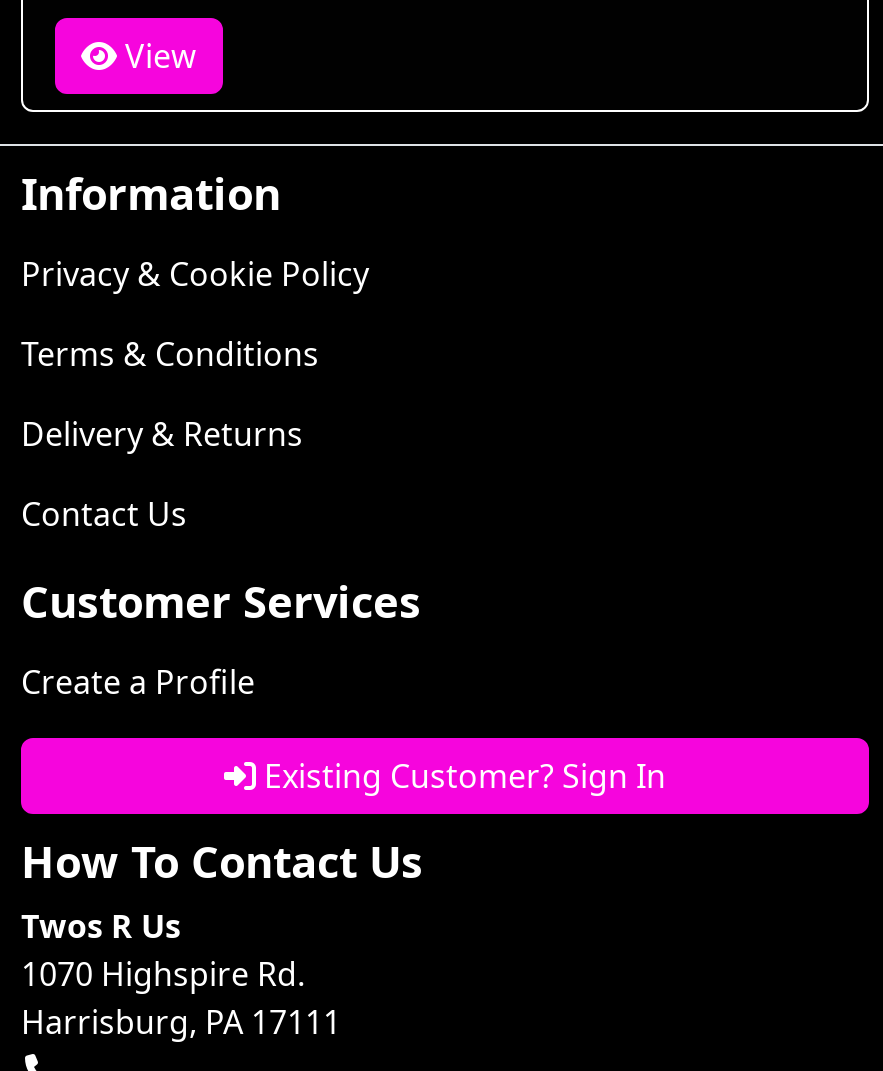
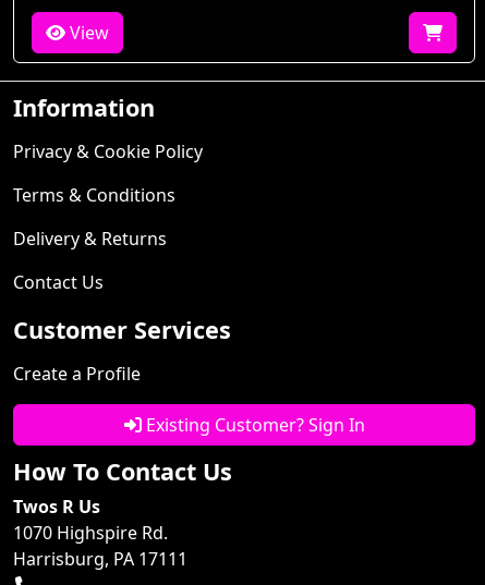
+ [image]
